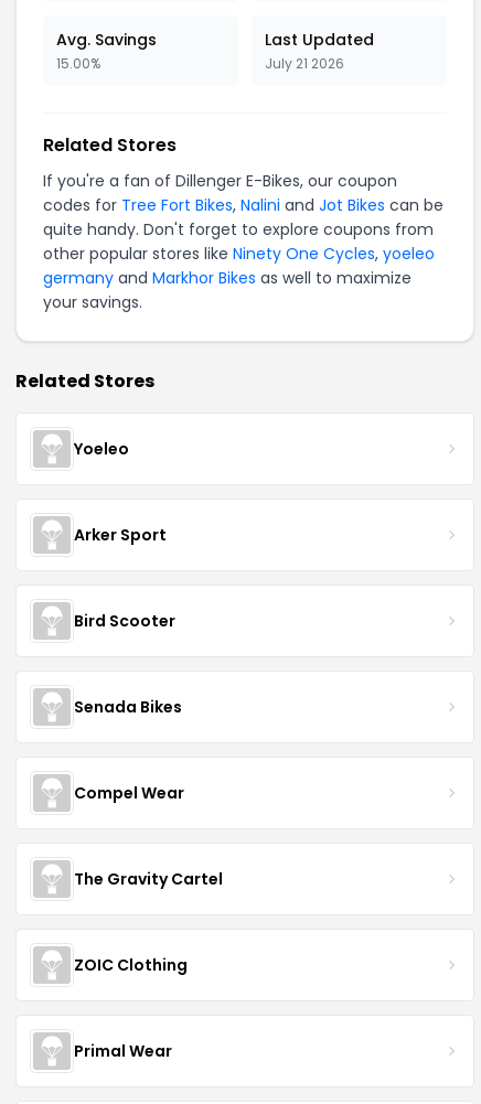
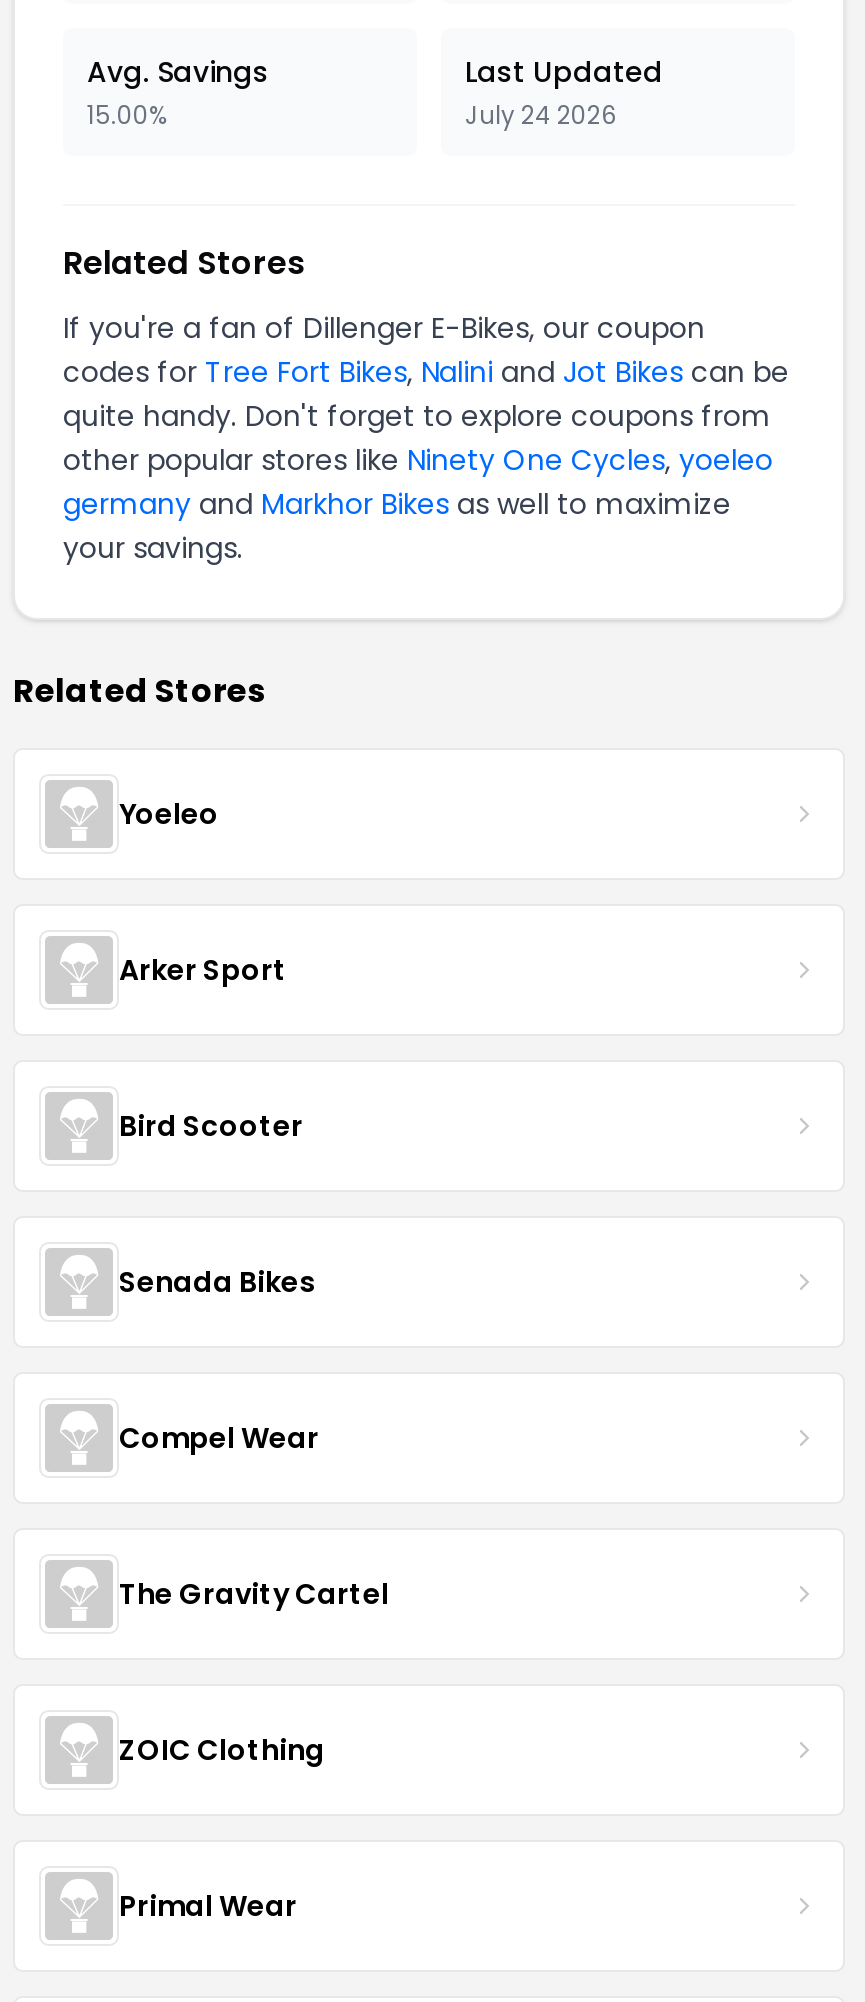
- July 21 2026
+ July 24 2026
